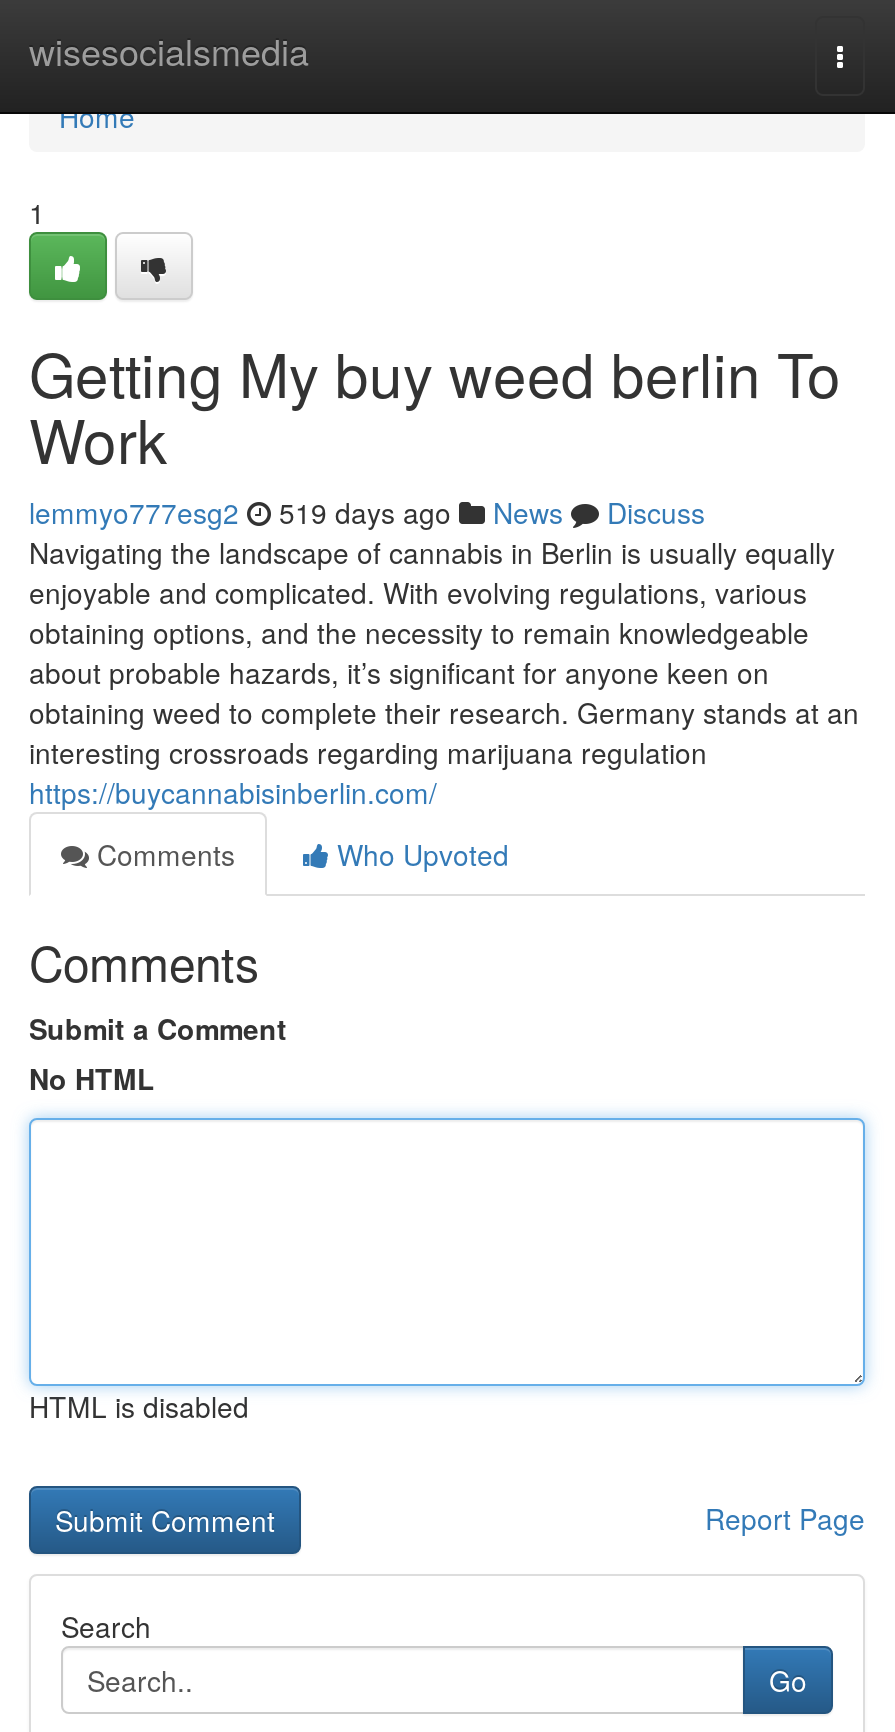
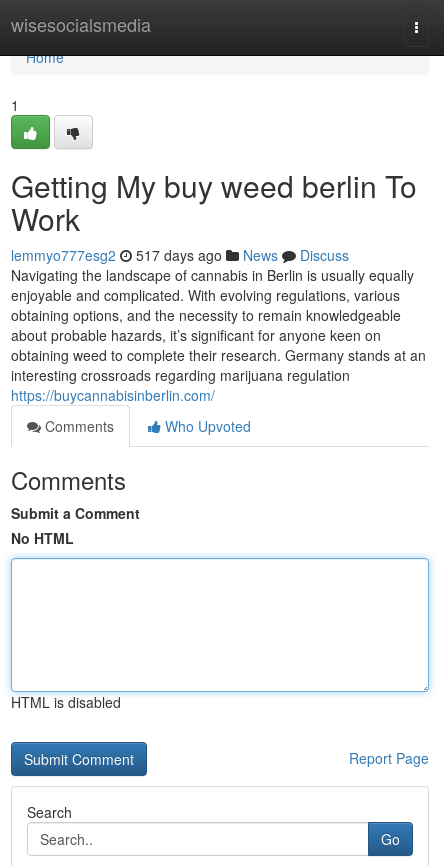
- lemmyo777esg2 519 days ago News Discuss
+ lemmyo777esg2 517 days ago News Discuss
